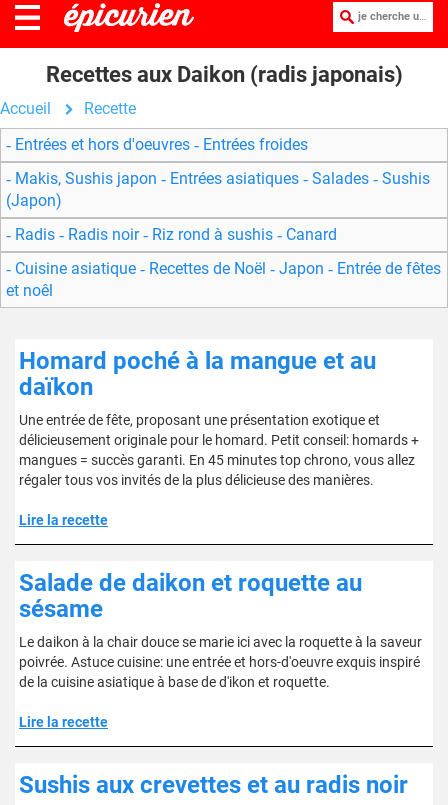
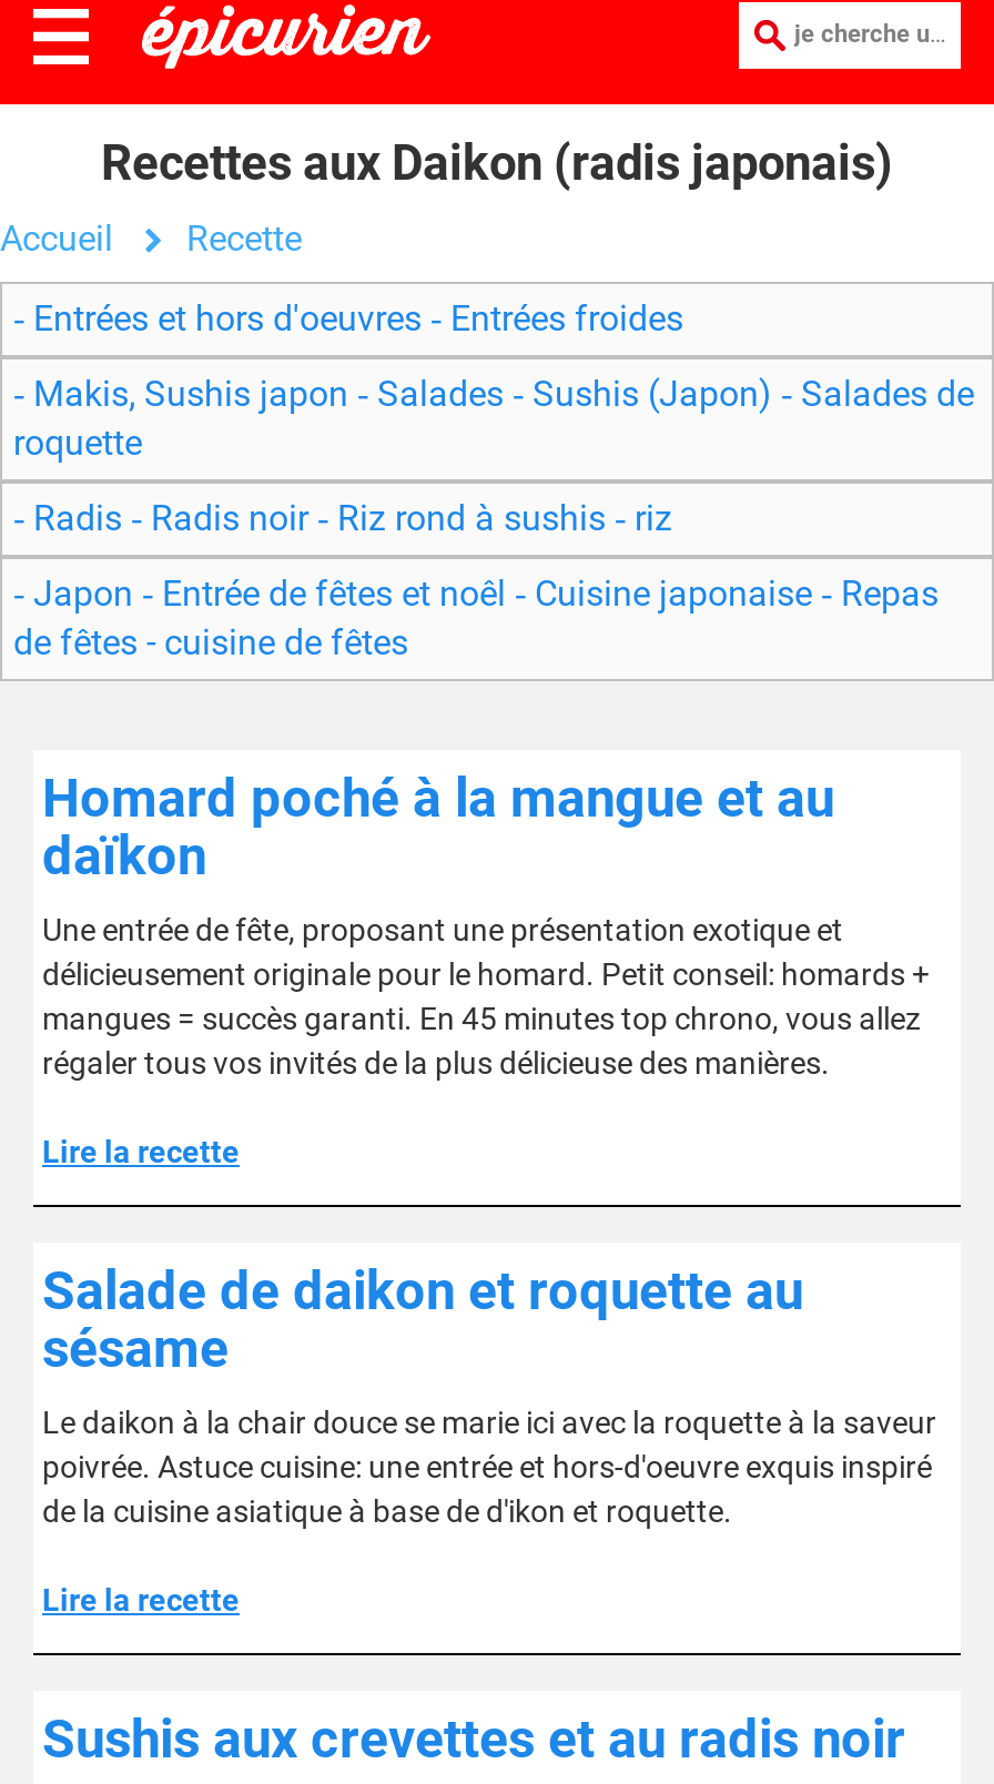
- Makis, Sushis japon Entrées asiatiques Salades Sushis
- (Japon)
+ Makis, Sushis japon Salades Sushis (Japon) Salades de
+ roquette

- Radis Radis noir Riz rond à sushis Canard
+ Radis Radis noir Riz rond à sushis riz

- Cuisine asiatique Recettes de Noël Japon Entrée de fêtes
- et noêl
+ Japon Entrée de fêtes et noêl Cuisine japonaise Repas
+ de fêtes - cuisine de fêtes
